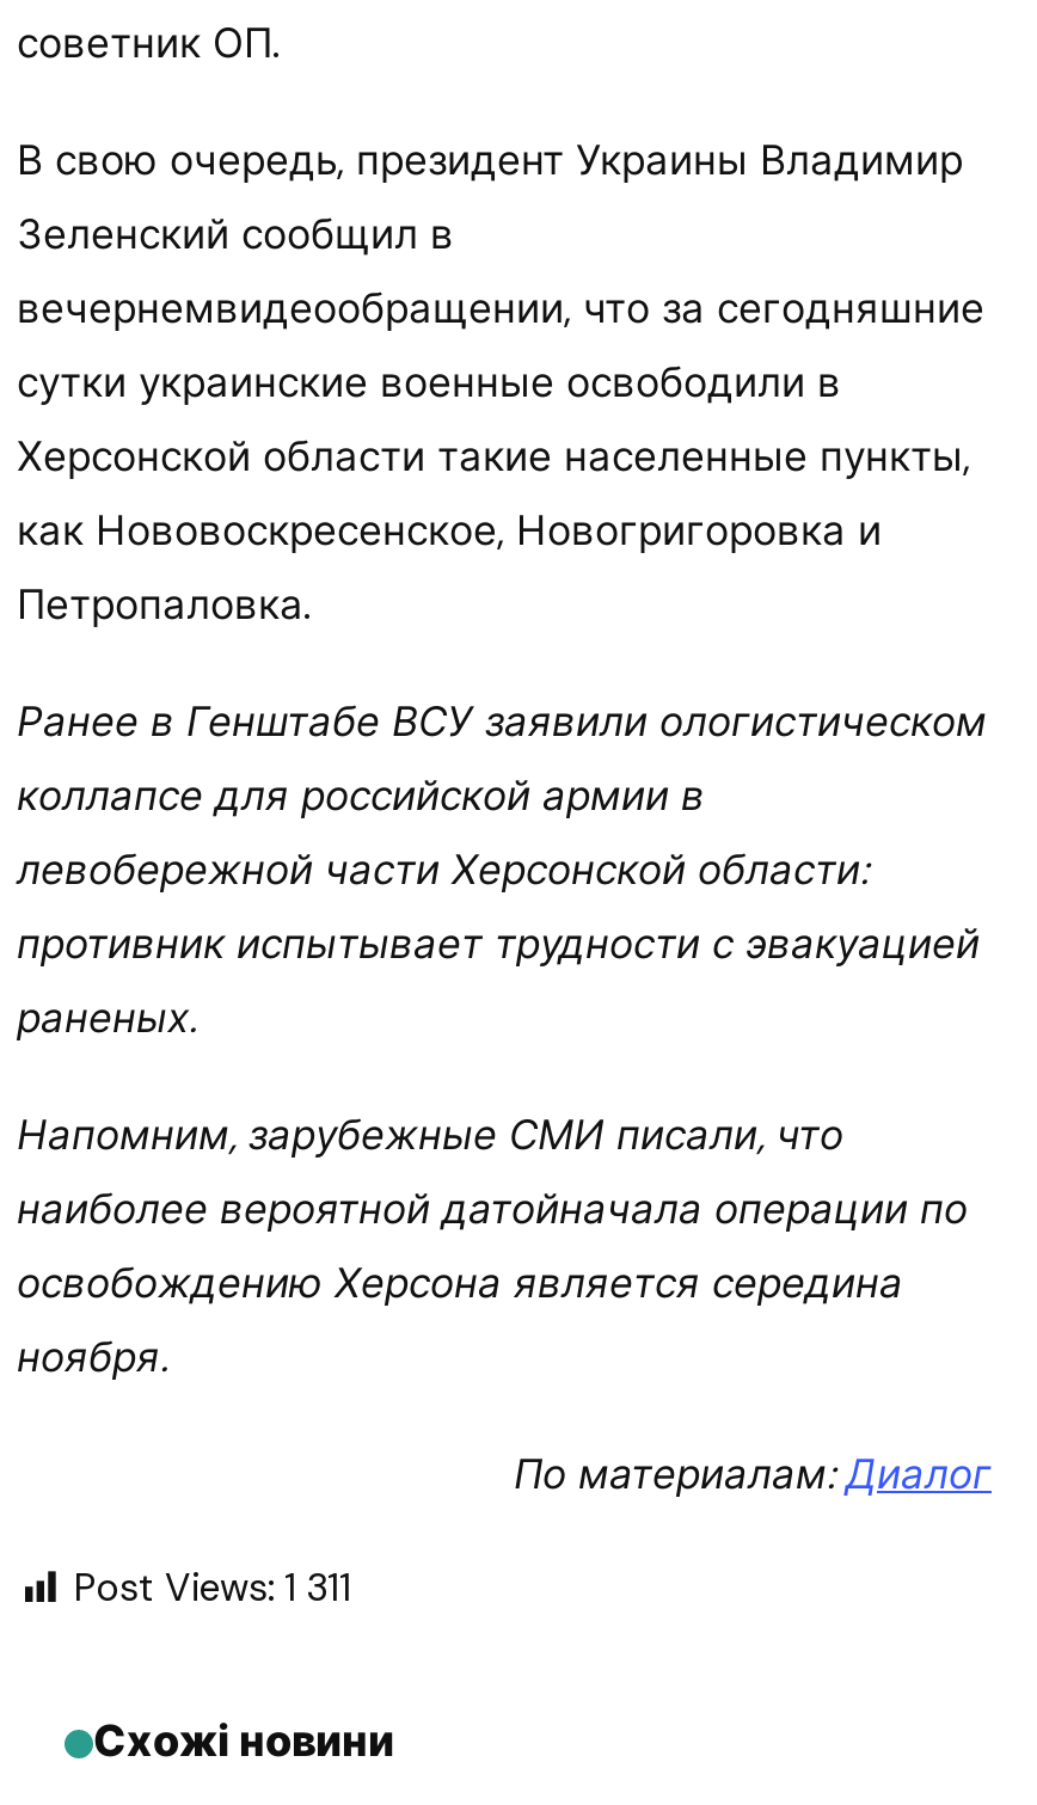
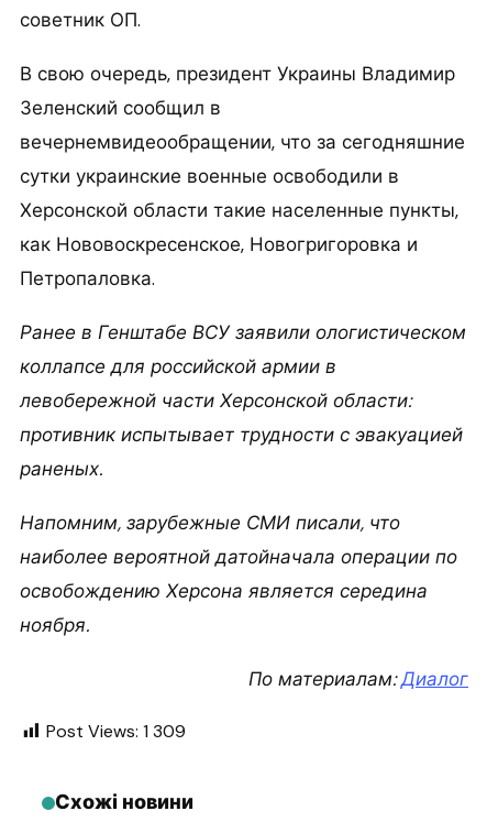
- Post Views: 1 311
+ Post Views: 1 309
